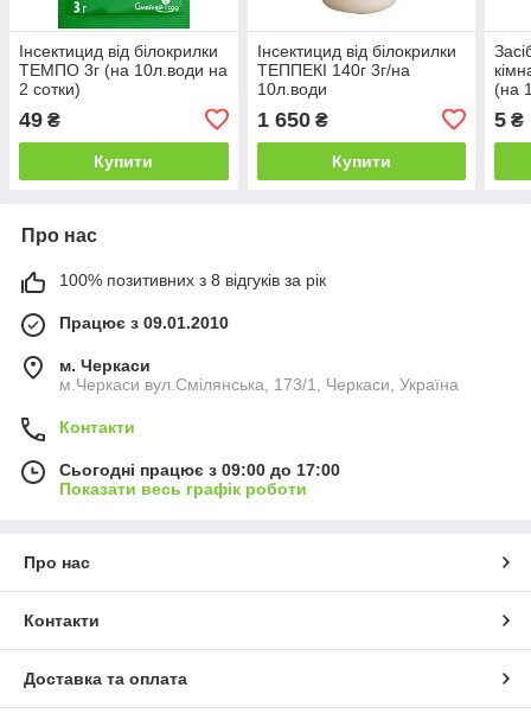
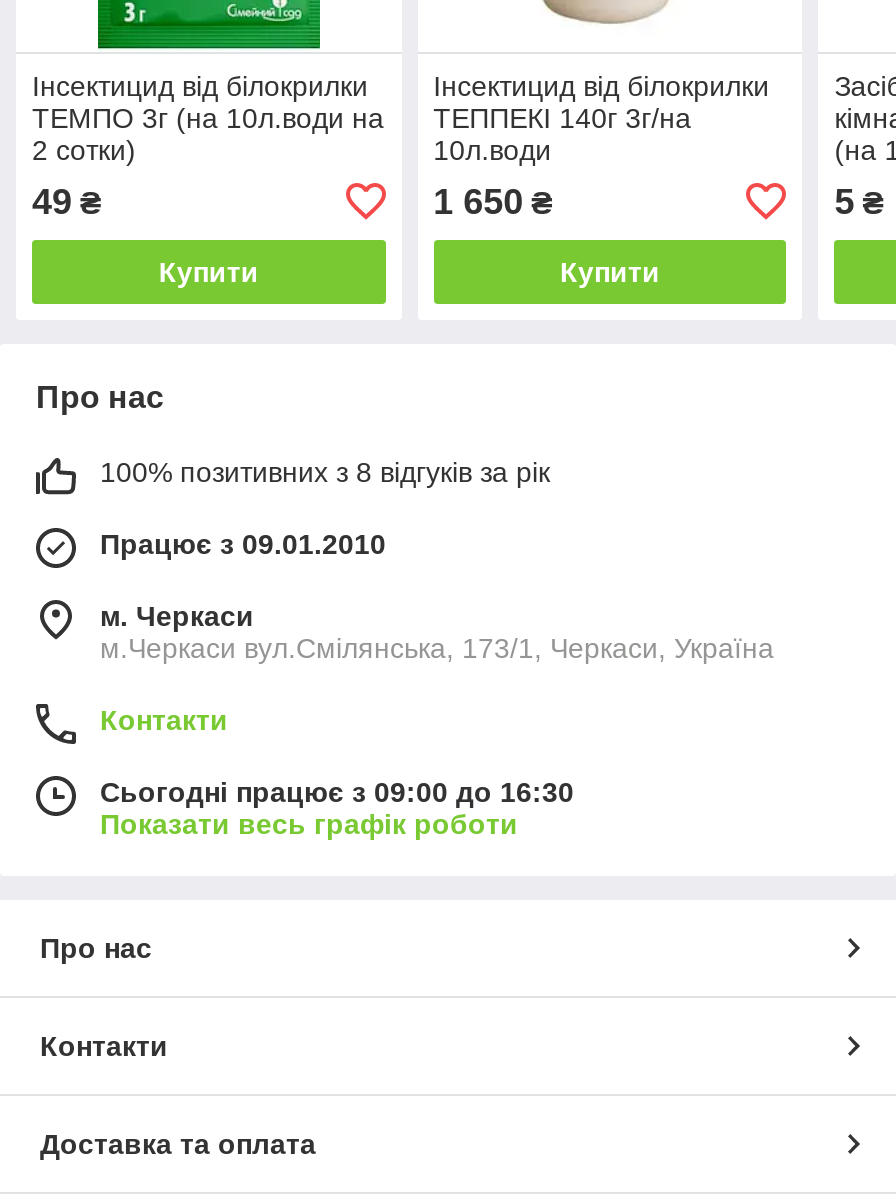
- Сьогодні працює з 09:00 до 17:00
+ Сьогодні працює з 09:00 до 16:30
